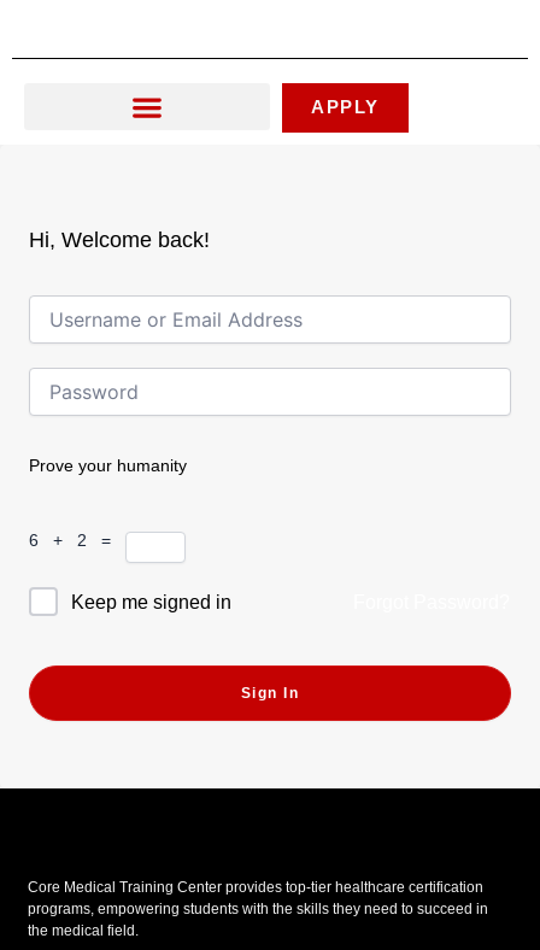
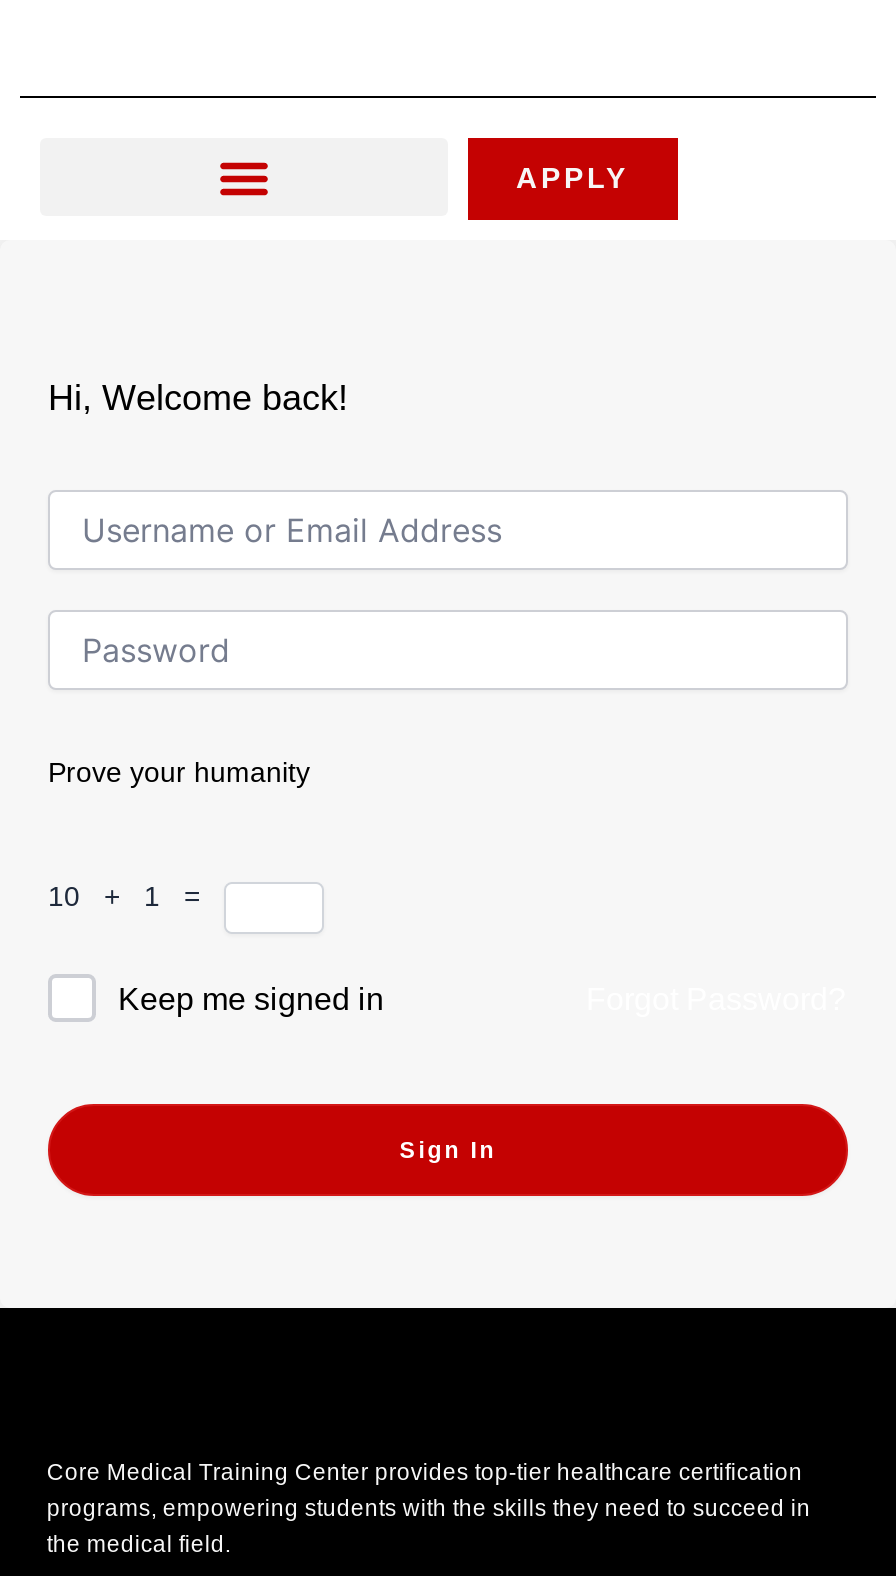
- 6 + 2 =
+ 10 + 1 =
